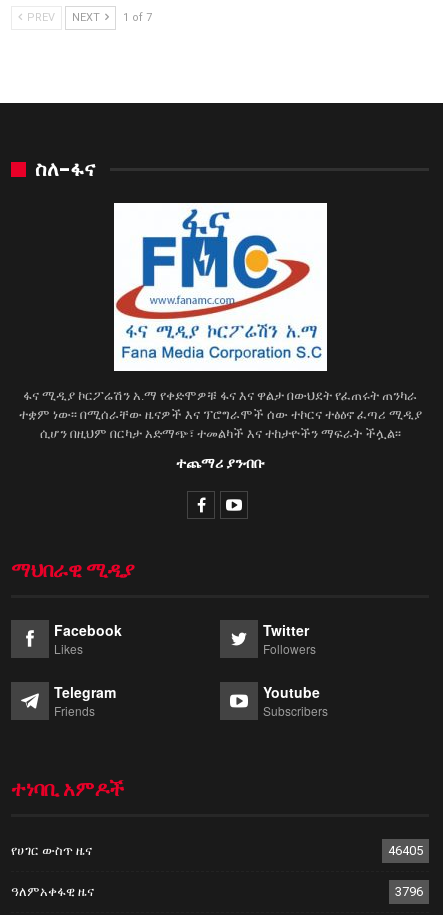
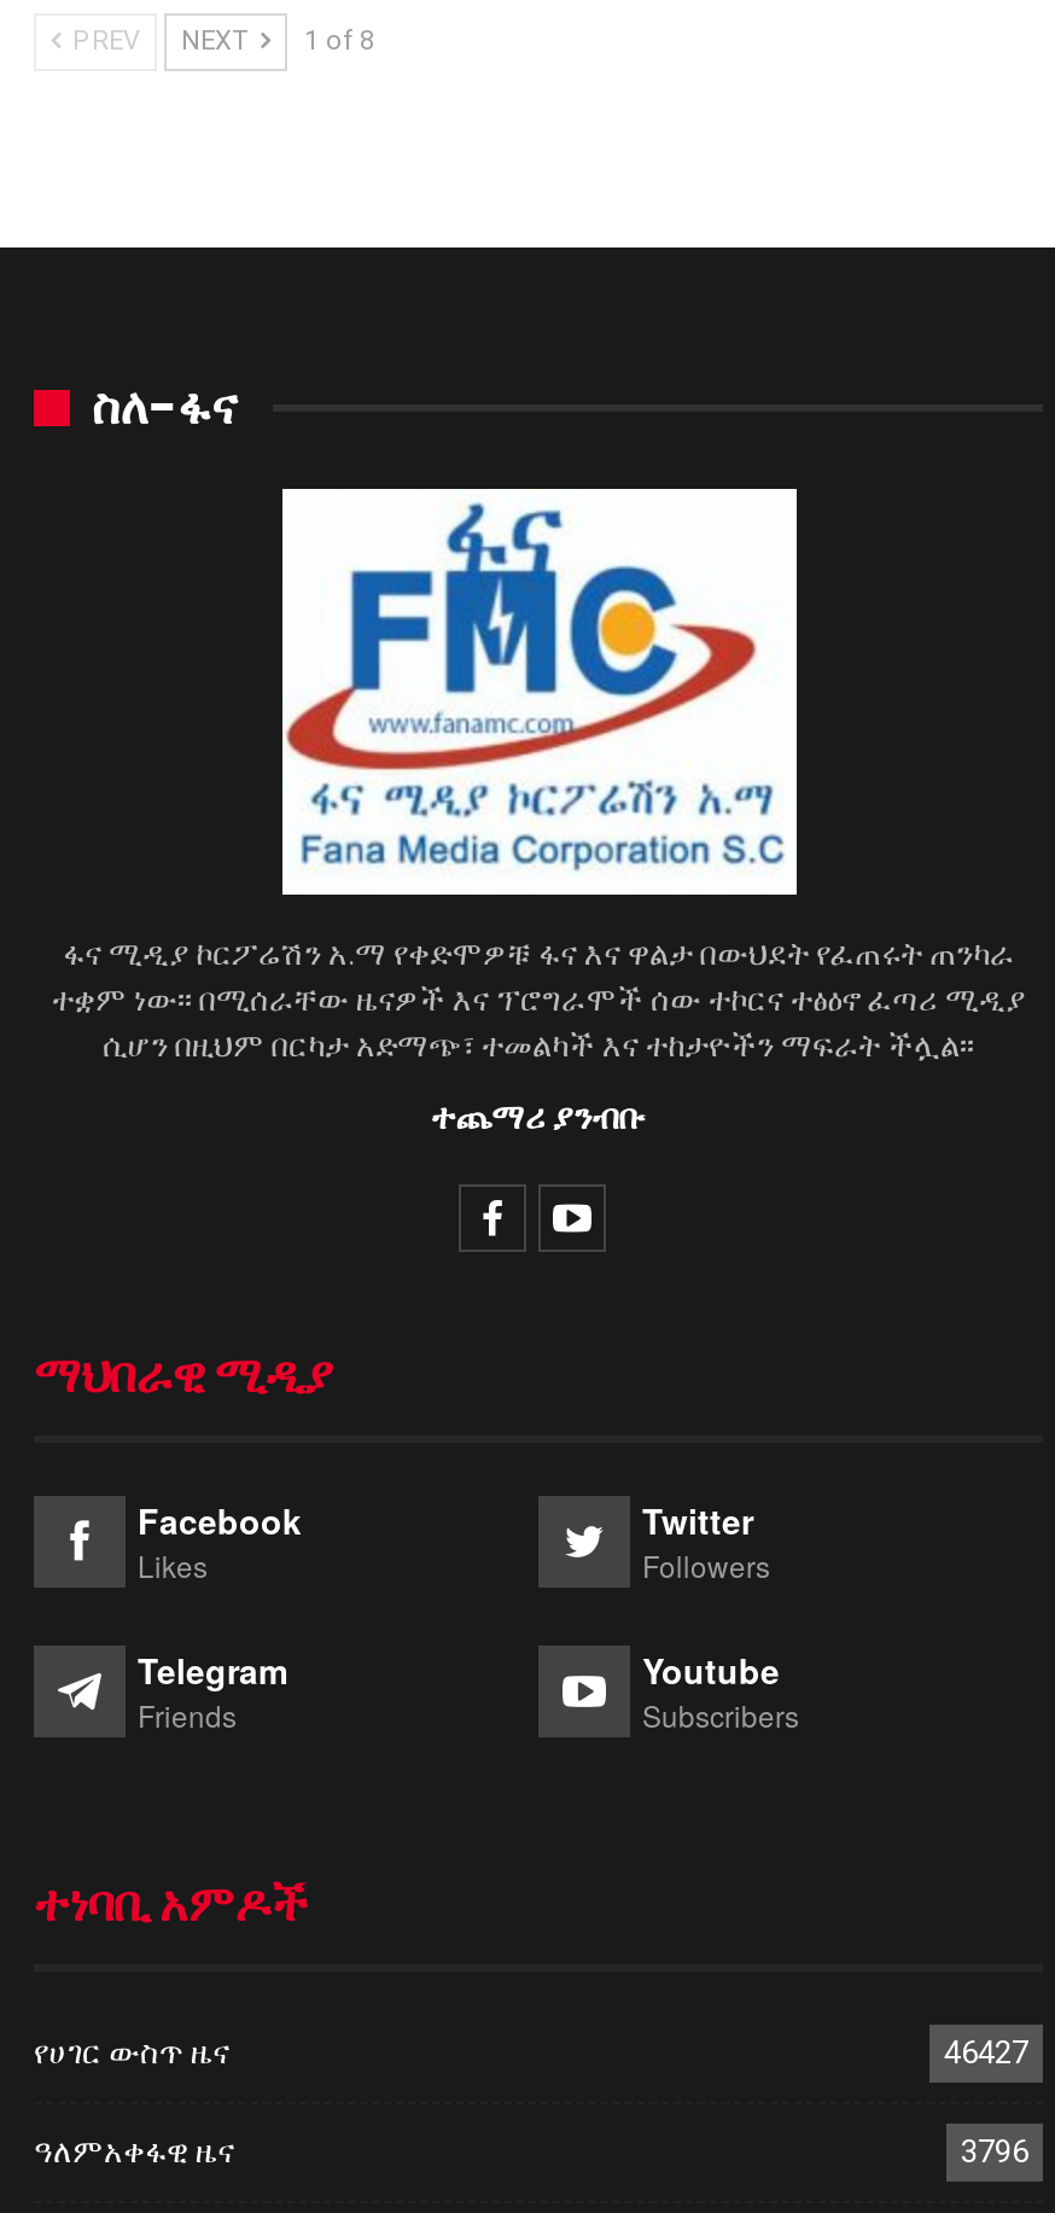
- PREV NEXT 1 of 7
+ PREV NEXT 1 of 8

- 46405
+ 46427
